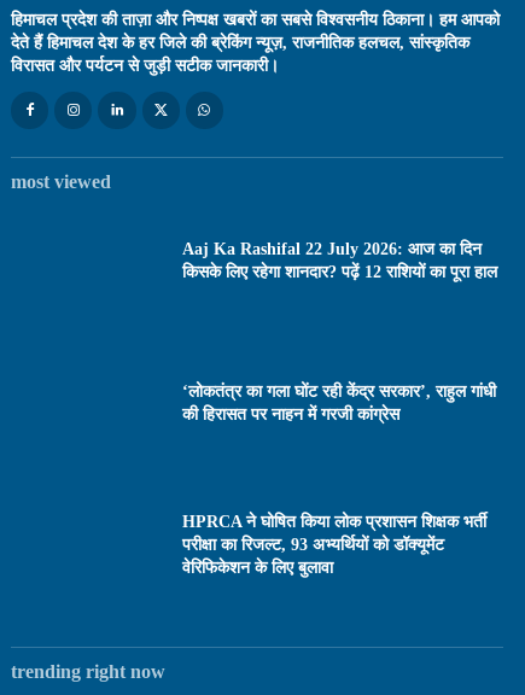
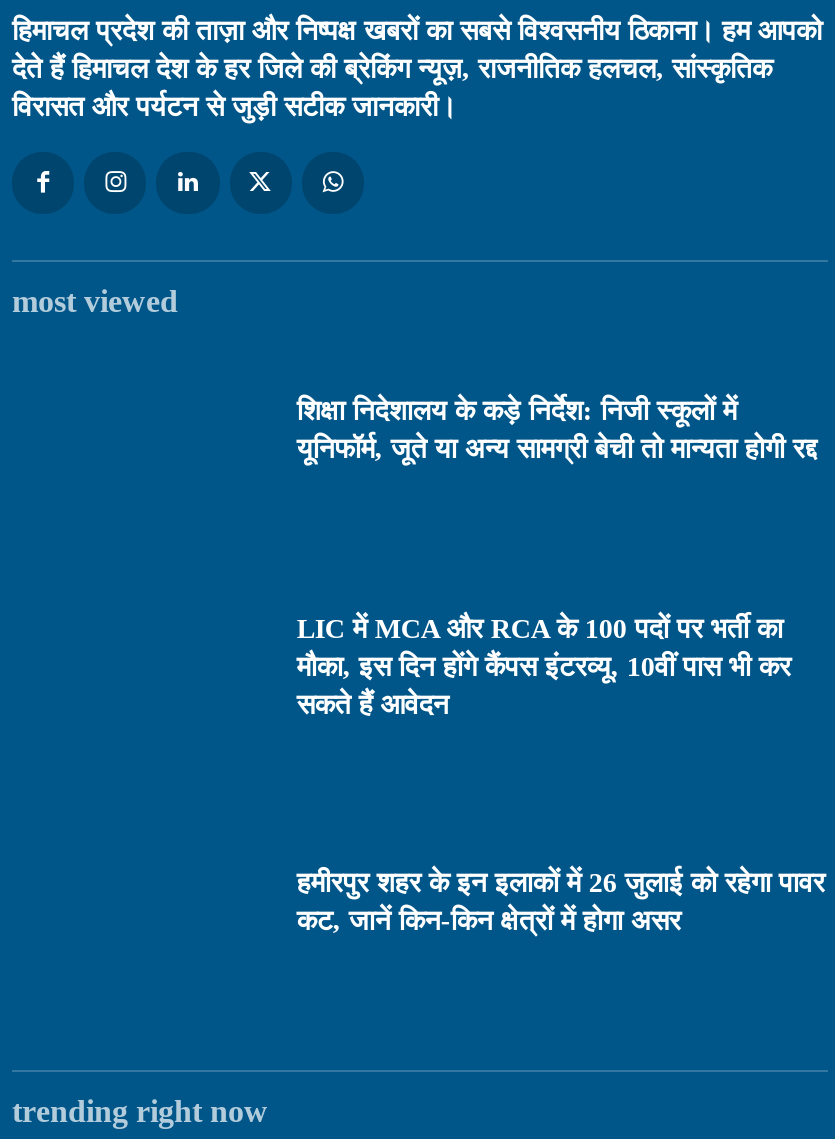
- Aaj Ka Rashifal 22 July 2026: आज का दिन
- किसके लिए रहेगा शानदार? पढ़ें 12 राशियों का पूरा हाल
+ शिक्षा निदेशालय के कड़े निर्देश: निजी स्कूलों में
+ यूनिफॉर्म, जूते या अन्य सामग्री बेची तो मान्यता होगी रद्द

- ‘लोकतंत्र का गला घोंट रही केंद्र सरकार’, राहुल गांधी
- की हिरासत पर नाहन में गरजी कांग्रेस
+ LIC में MCA और RCA के 100 पदों पर भर्ती का
+ मौका, इस दिन होंगे कैंपस इंटरव्यू, 10वीं पास भी कर
+ सकते हैं आवेदन

- HPRCA ने घोषित किया लोक प्रशासन शिक्षक भर्ती
- परीक्षा का रिजल्ट, 93 अभ्यर्थियों को डॉक्यूमेंट
- वेरिफिकेशन के लिए बुलावा
+ हमीरपुर शहर के इन इलाकों में 26 जुलाई को रहेगा पावर
+ कट, जानें किन-किन क्षेत्रों में होगा असर
